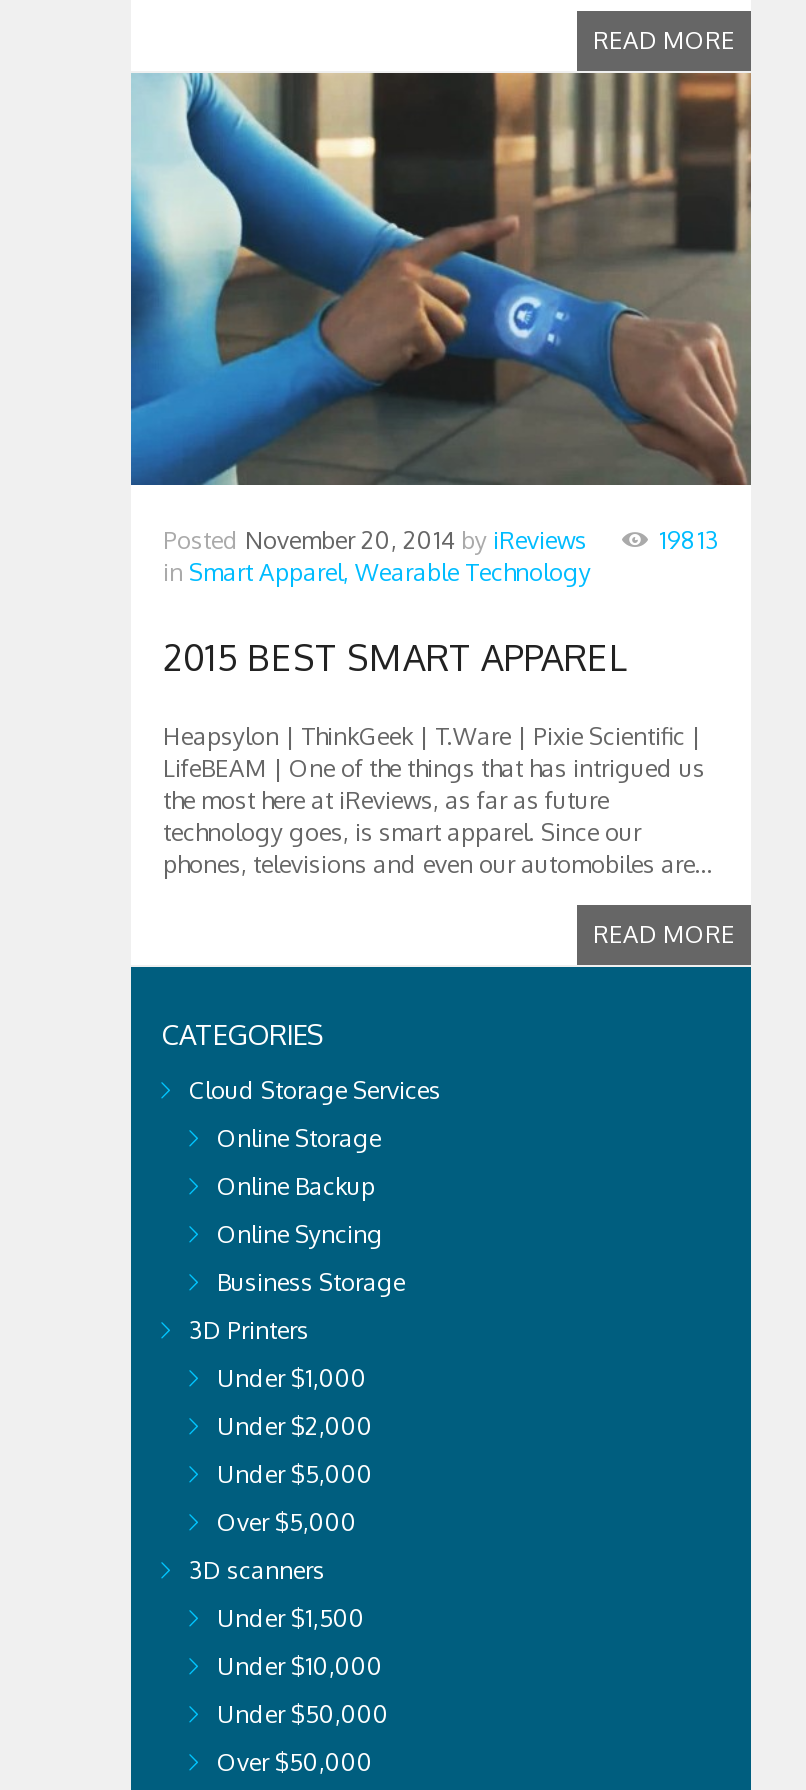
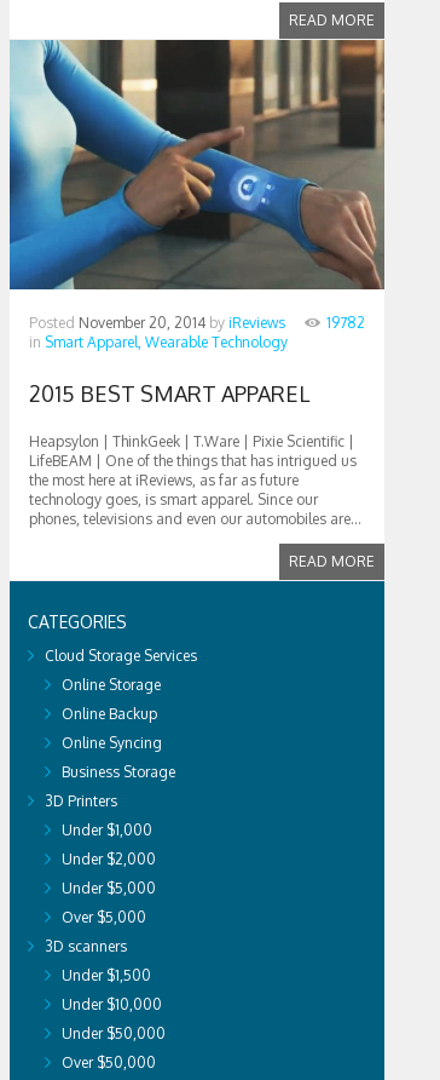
- 19813
+ 19782
